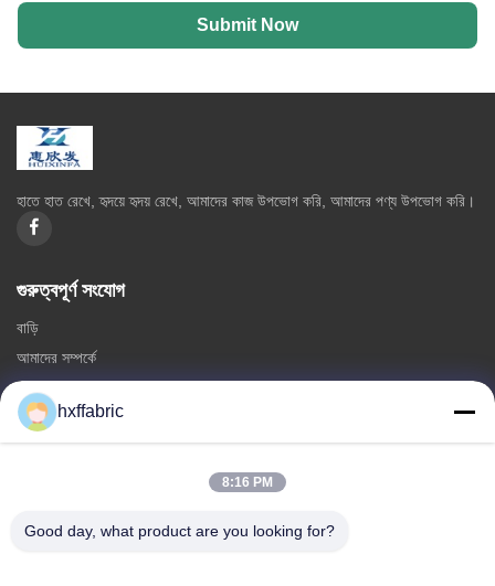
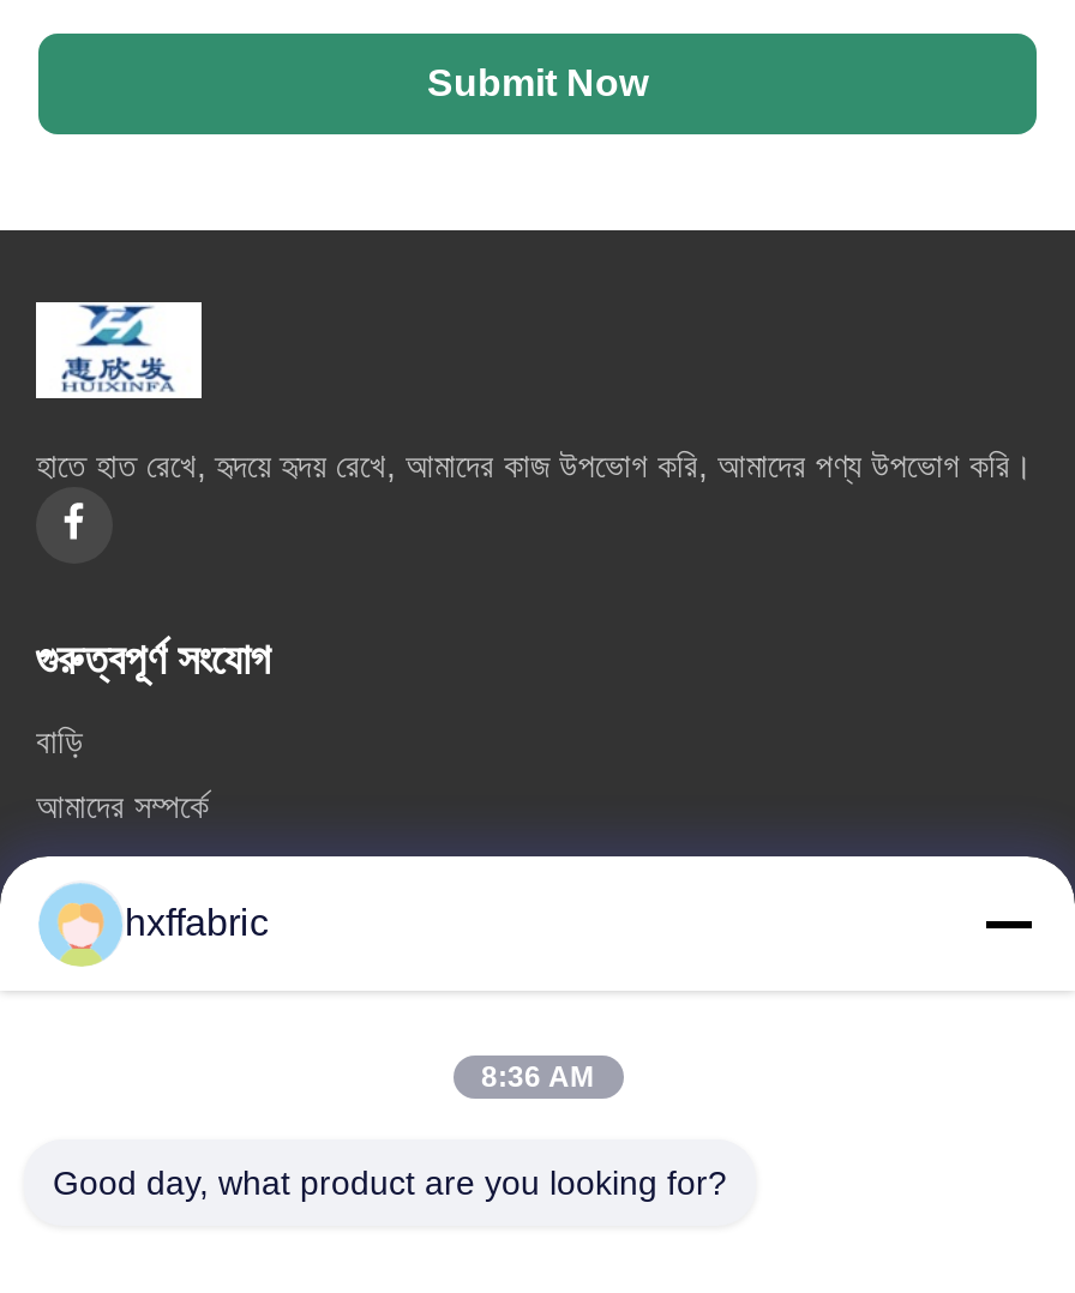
- 8:16 PM
+ 8:36 AM
